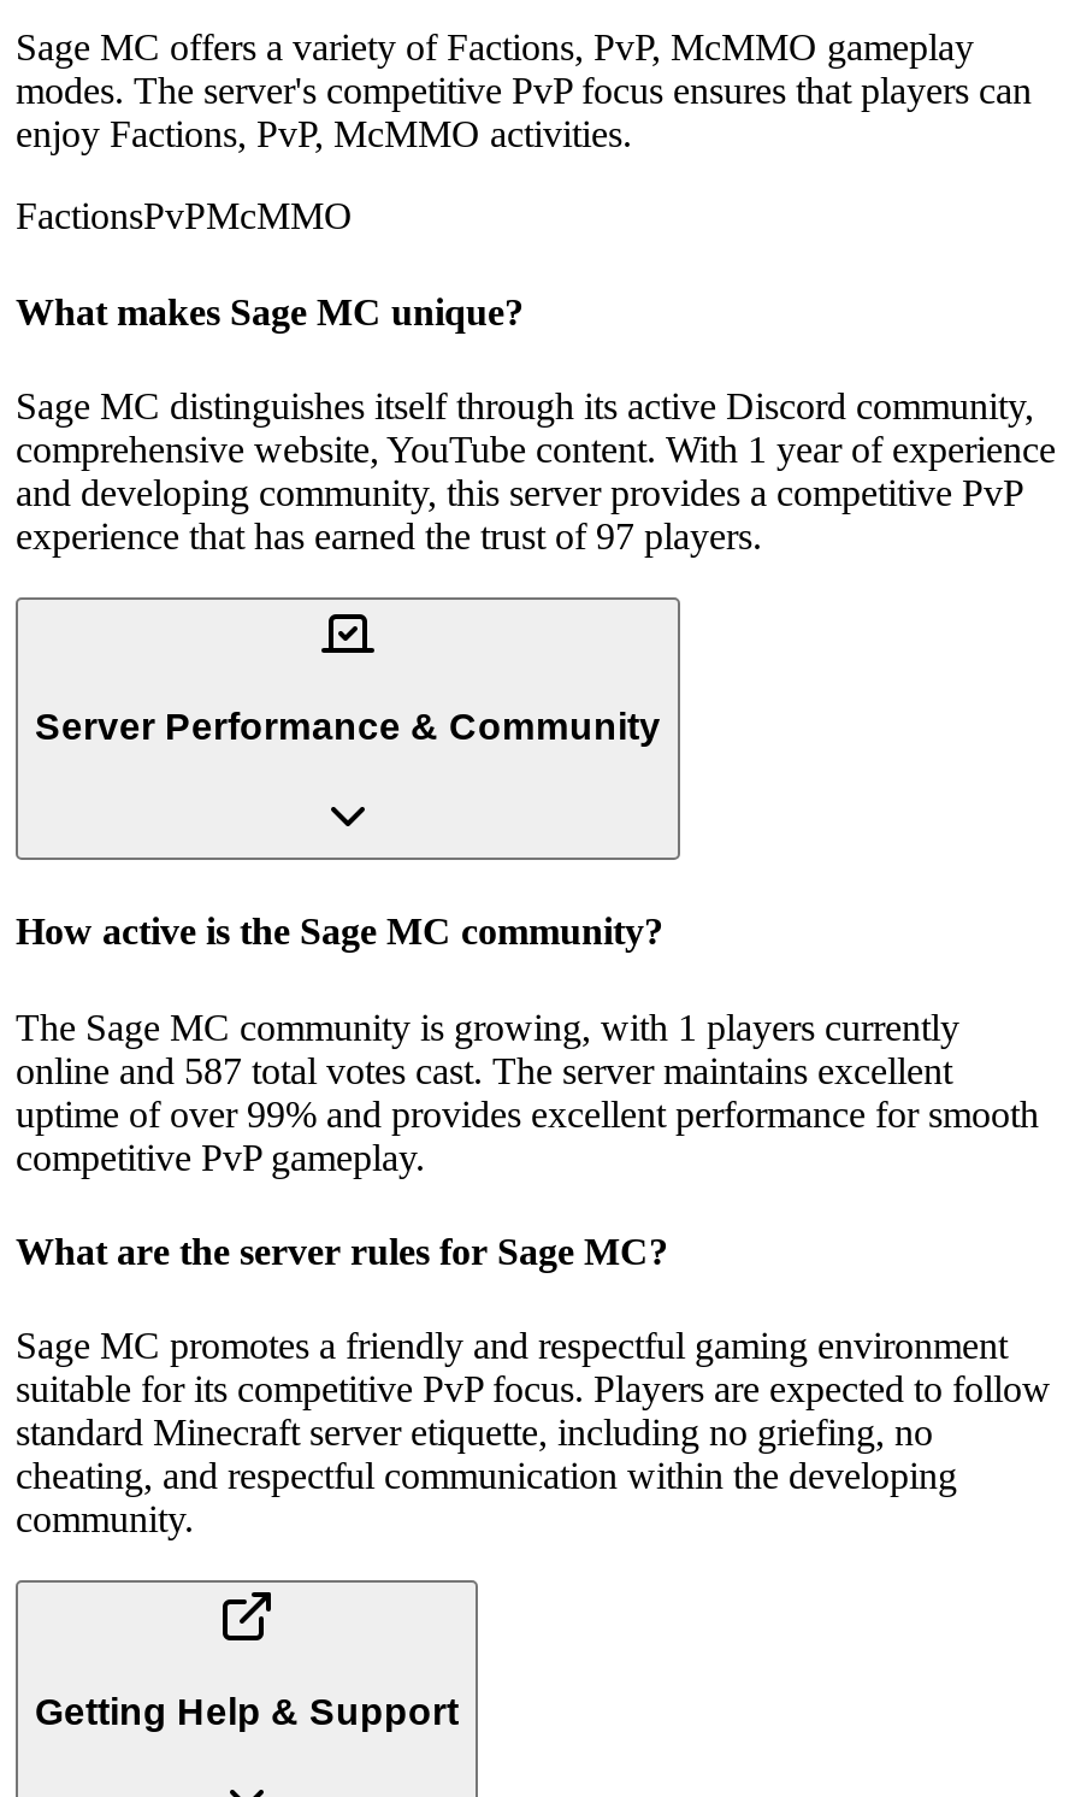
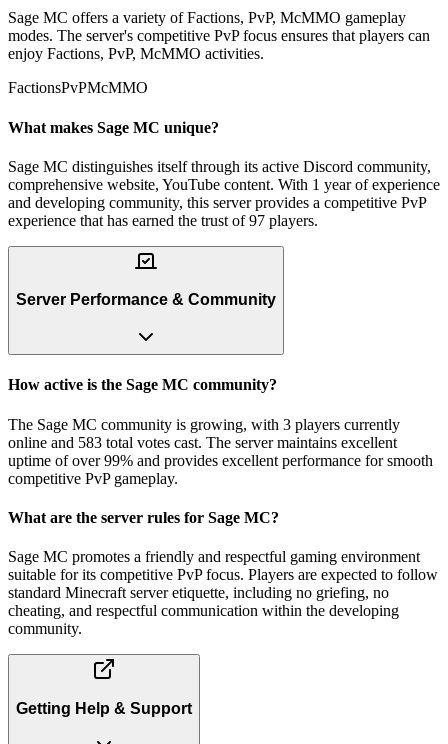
- The Sage MC community is growing, with 1 players currently
+ The Sage MC community is growing, with 3 players currently

- online and 587 total votes cast. The server maintains excellent
+ online and 583 total votes cast. The server maintains excellent
